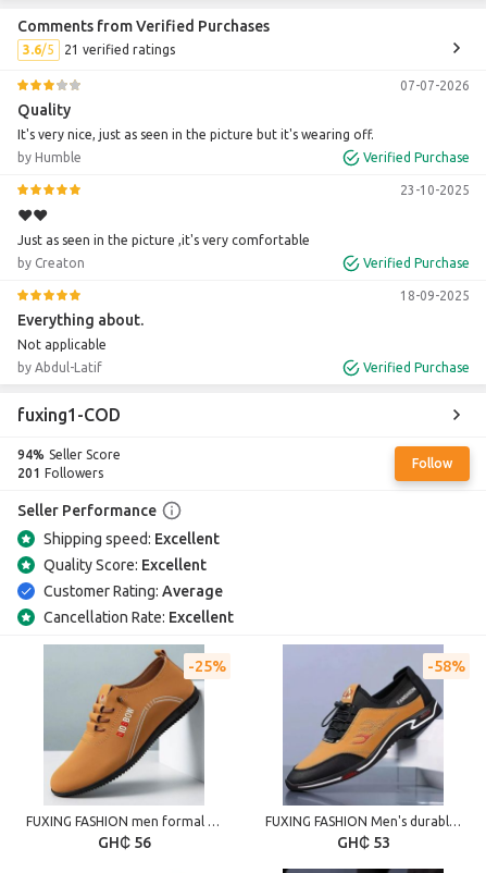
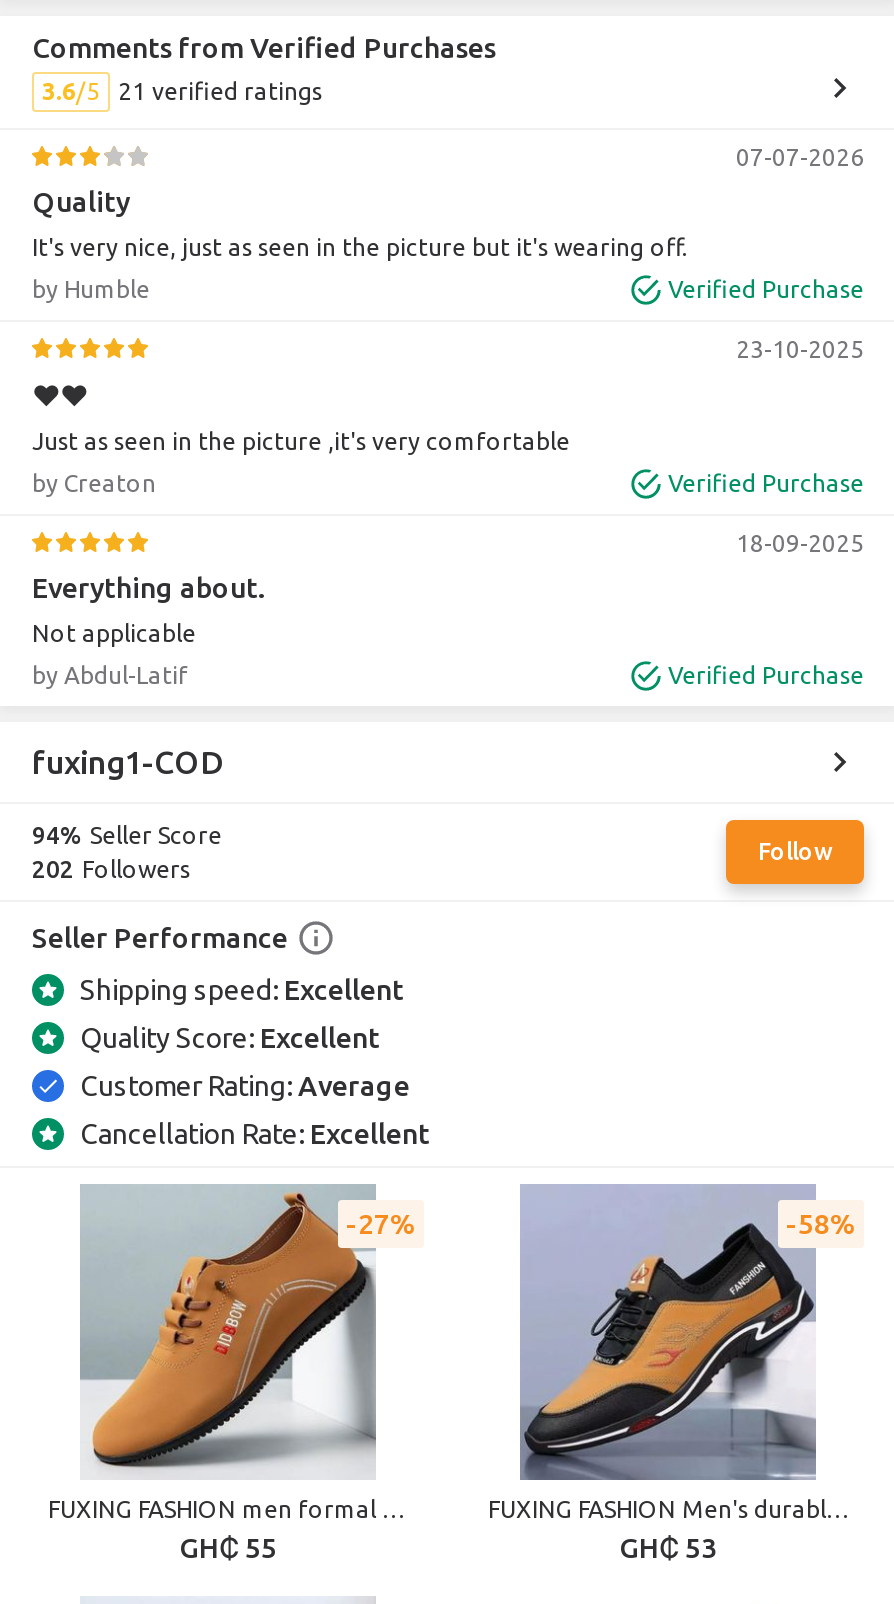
- 201 Followers
+ 202 Followers

- 25%
+ 27%

- GH₵ 56
+ GH₵ 55
